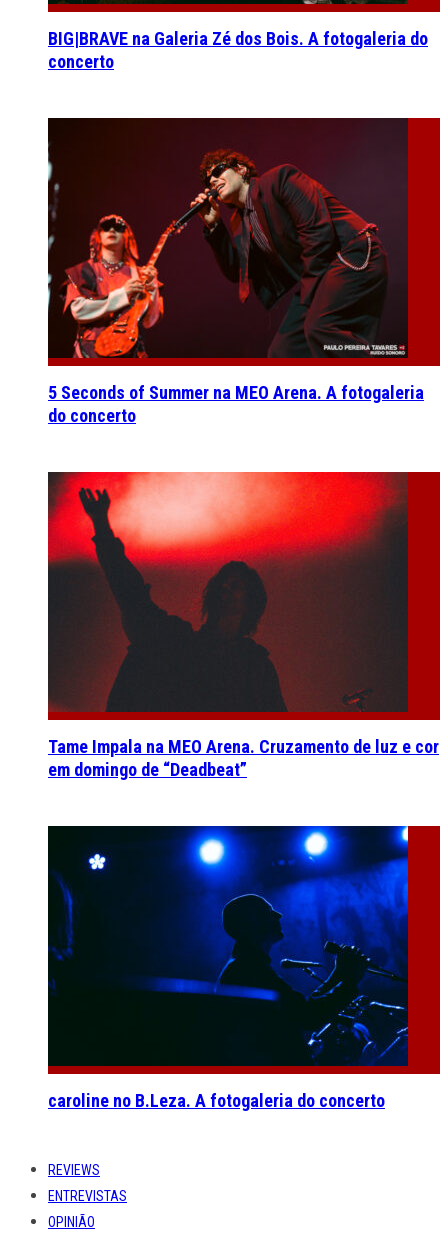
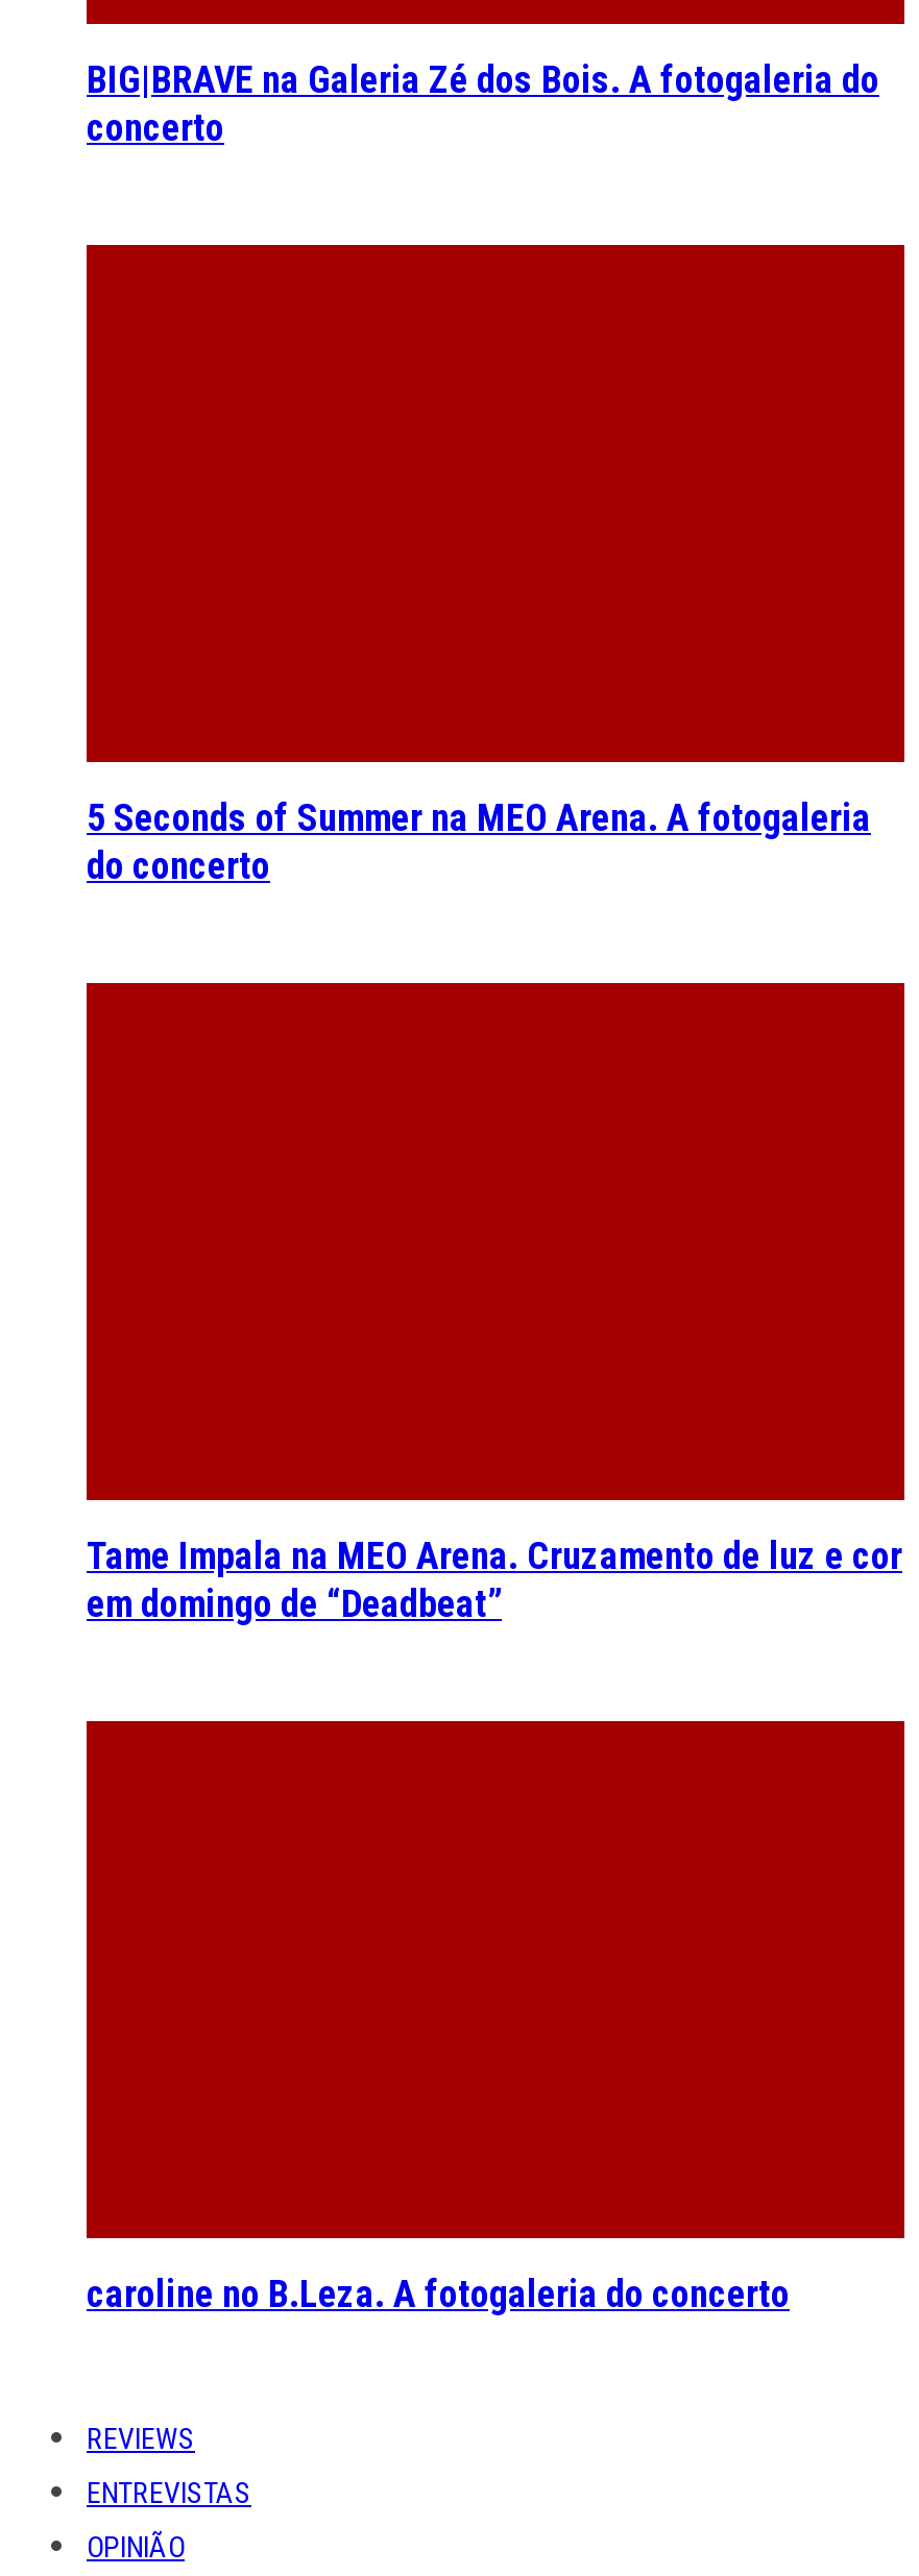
- [image]

- [image]

- [image]
